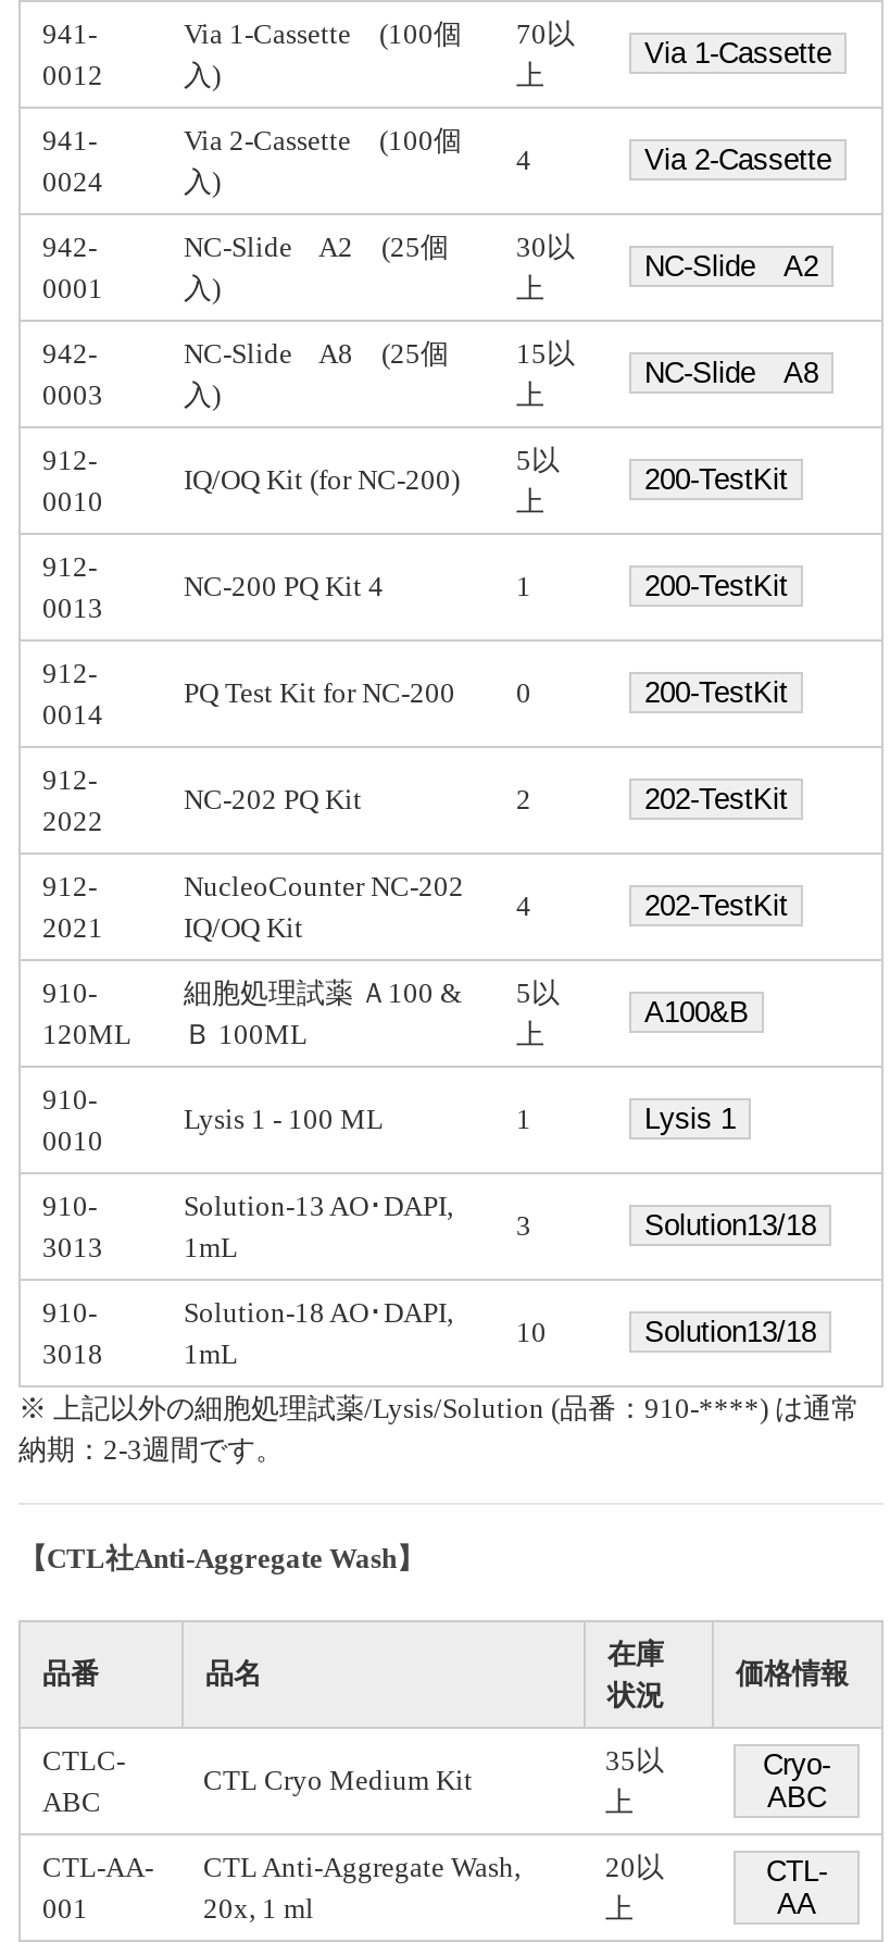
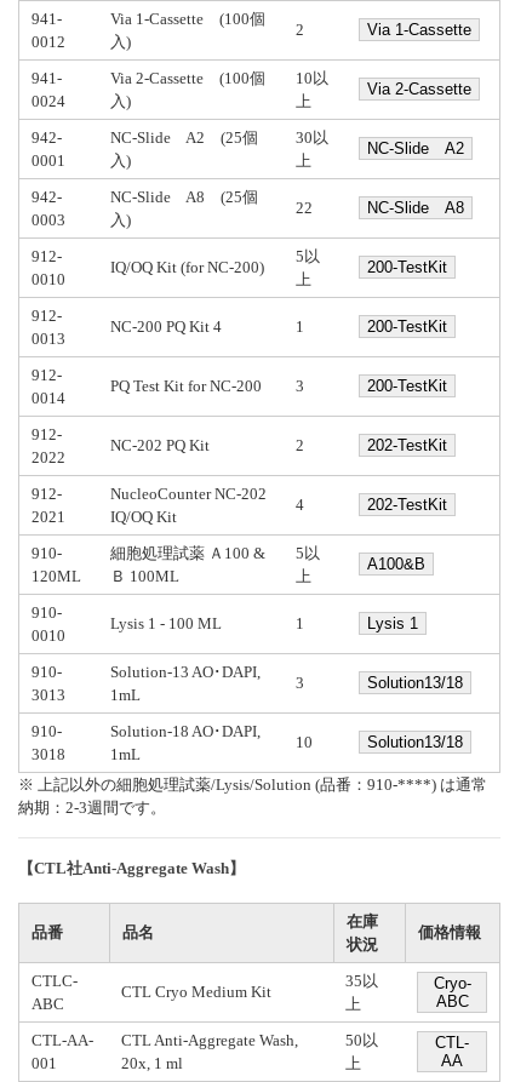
- 70以
- 上
+ 2

- 4
+ 10以
+ 上

- 15以
- 上
+ 22

- PQ Test Kit for NC-200 0
+ PQ Test Kit for NC-200 3

- 20以
+ 50以
